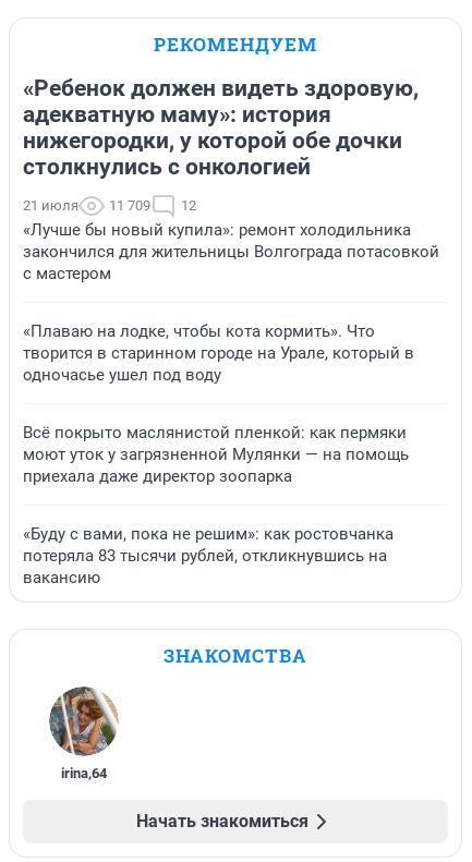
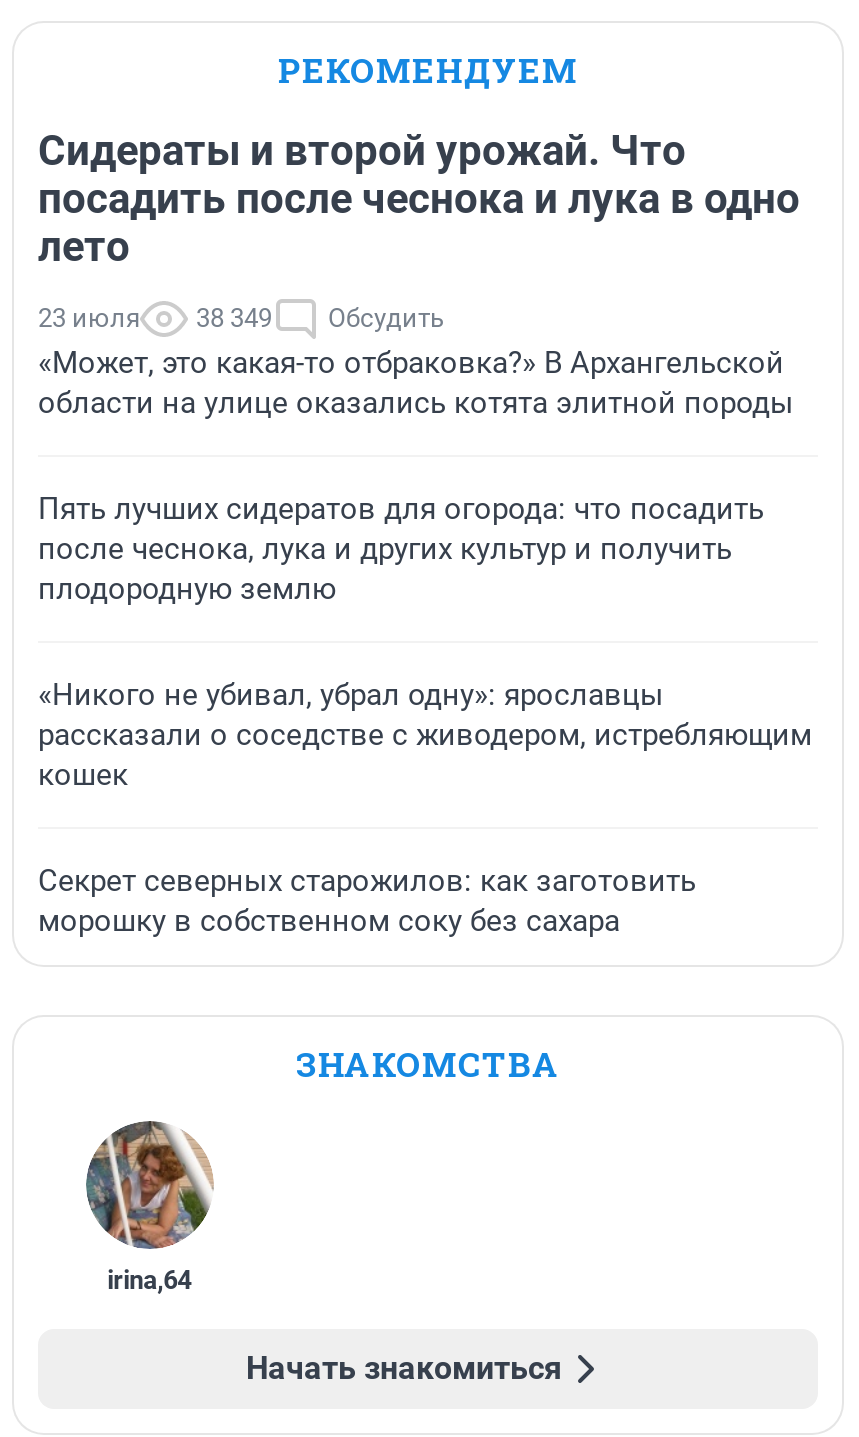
- «Ребенок должен видеть здоровую,
- адекватную маму»: история
- нижегородки, у которой обе дочки
- столкнулись с онкологией
+ Сидераты и второй урожай. Что
+ посадить после чеснока и лука в одно
+ лето

- 21 июля
- 11 709
- 12
- «Лучше бы новый купила»: ремонт холодильника
- закончился для жительницы Волгограда потасовкой
- с мастером
+ 23 июля
+ 38 349
+ Обсудить
+ «Может, это какая-то отбраковка?» В Архангельской
+ области на улице оказались котята элитной породы

- «Плаваю на лодке, чтобы кота кормить». Что
- творится в старинном городе на Урале, который в
- одночасье ушел под воду
+ Пять лучших сидератов для огорода: что посадить
+ после чеснока, лука и других культур и получить
+ плодородную землю

- Всё покрыто маслянистой пленкой: как пермяки
- моют уток у загрязненной Мулянки — на помощь
- приехала даже директор зоопарка
+ «Никого не убивал, убрал одну»: ярославцы
+ рассказали о соседстве с живодером, истребляющим
+ кошек

- «Буду с вами, пока не решим»: как ростовчанка
- потеряла 83 тысячи рублей, откликнувшись на
- вакансию
+ Секрет северных старожилов: как заготовить
+ морошку в собственном соку без сахара
